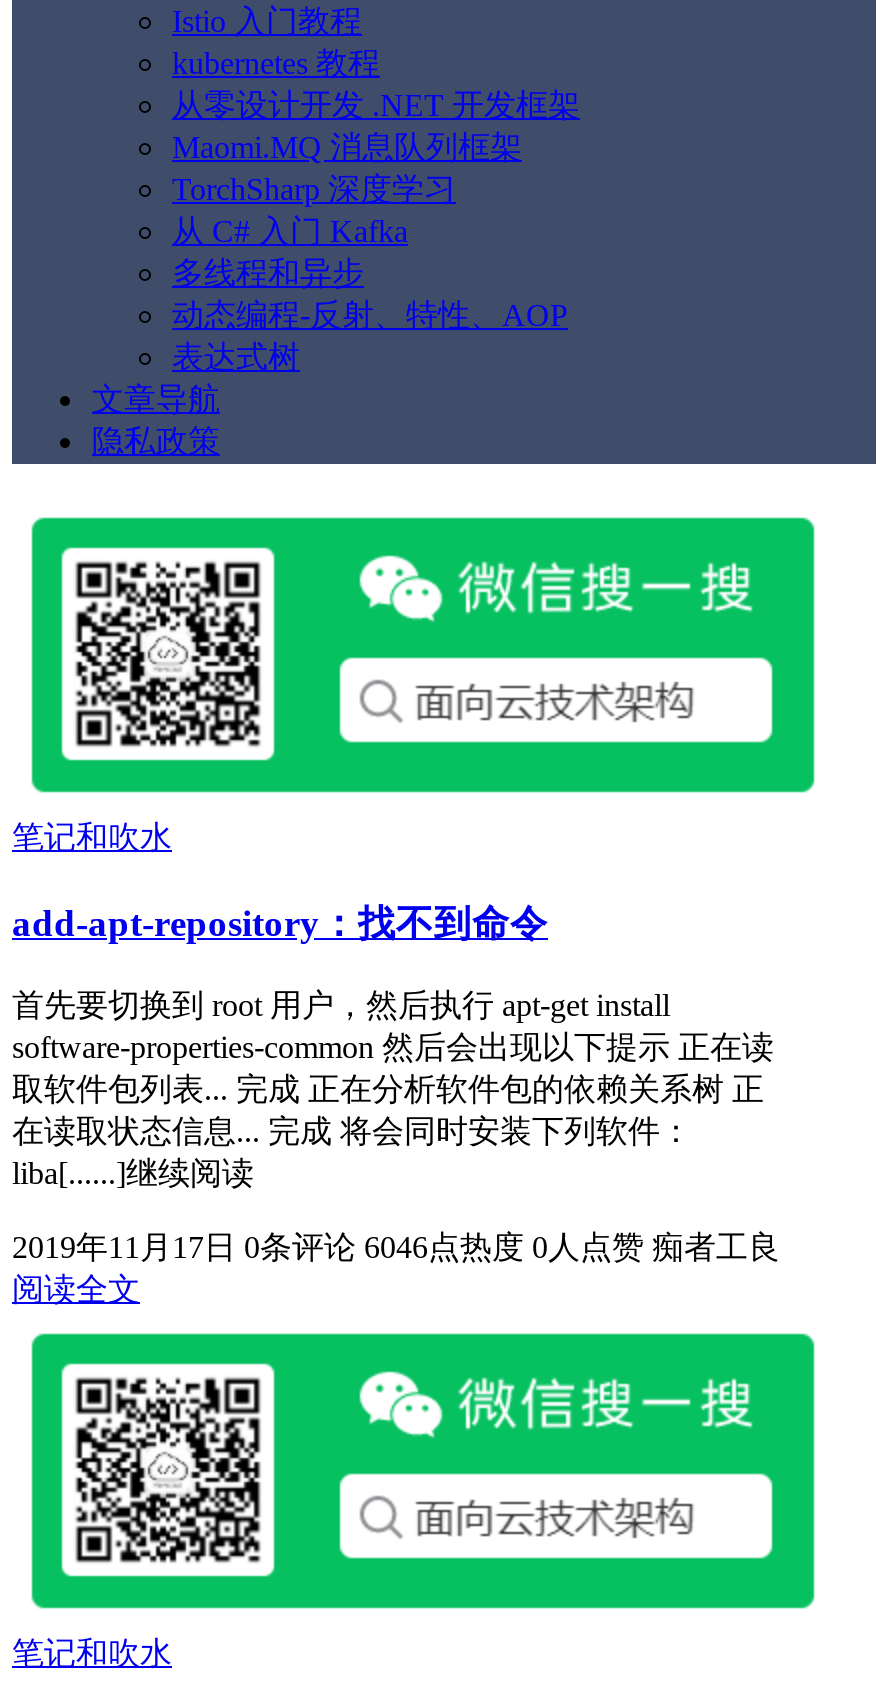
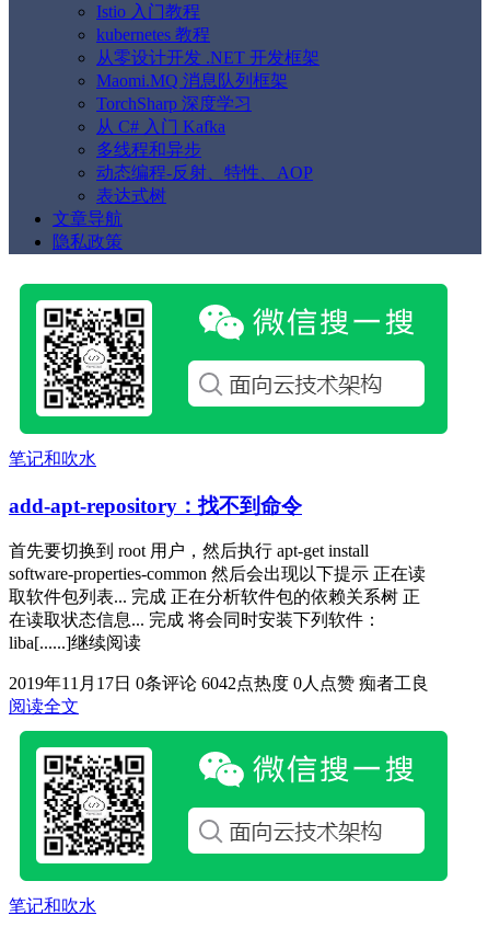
- 2019年11月17日 0条评论 6046点热度 0人点赞 痴者工良
+ 2019年11月17日 0条评论 6042点热度 0人点赞 痴者工良
